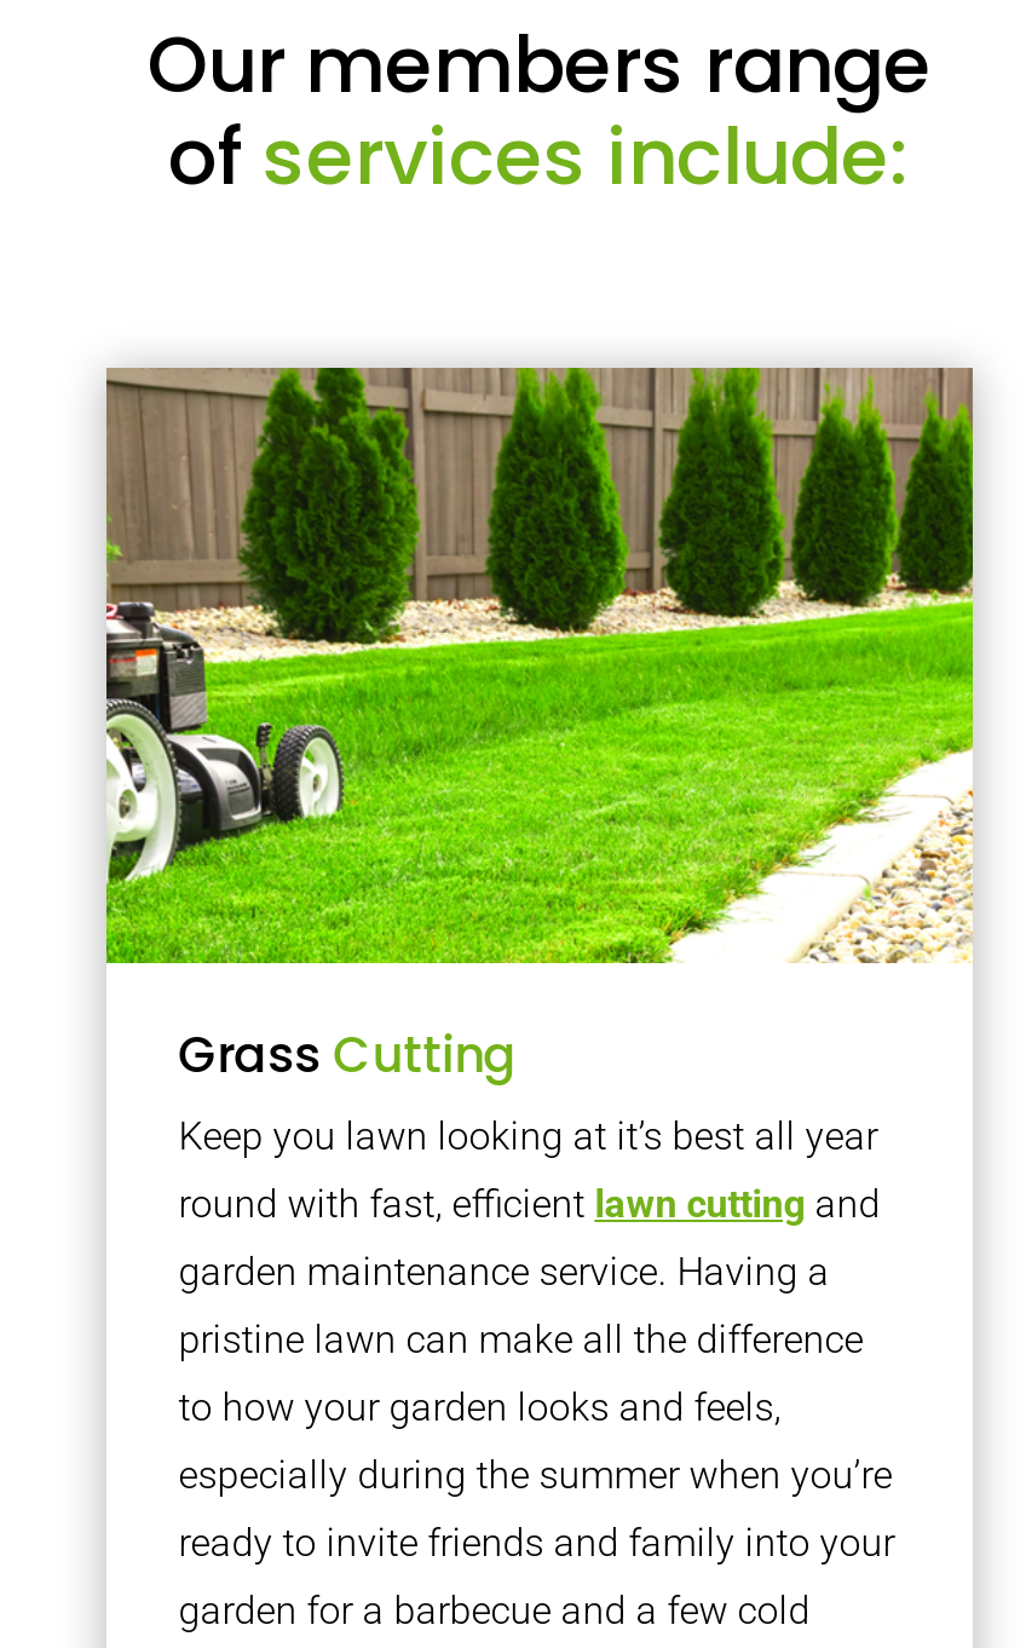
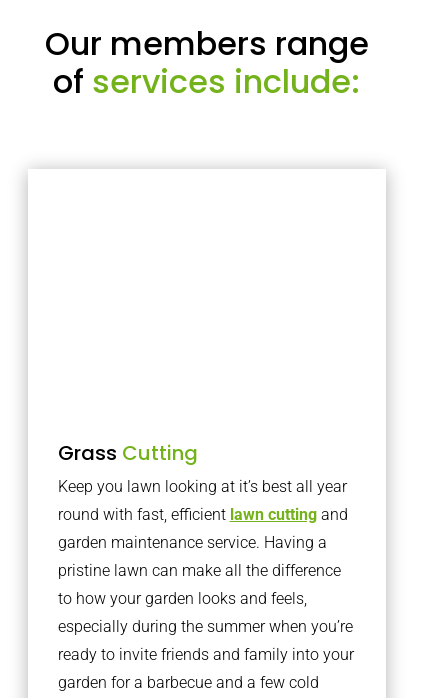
- [image]
